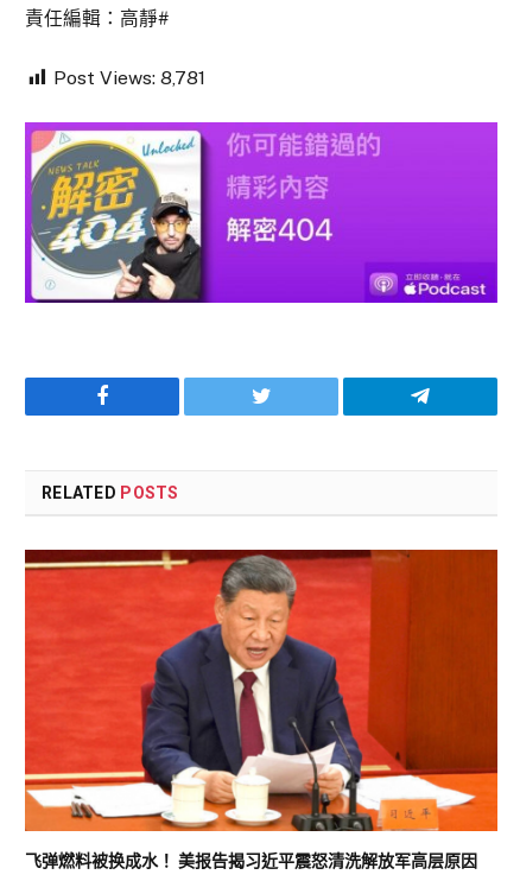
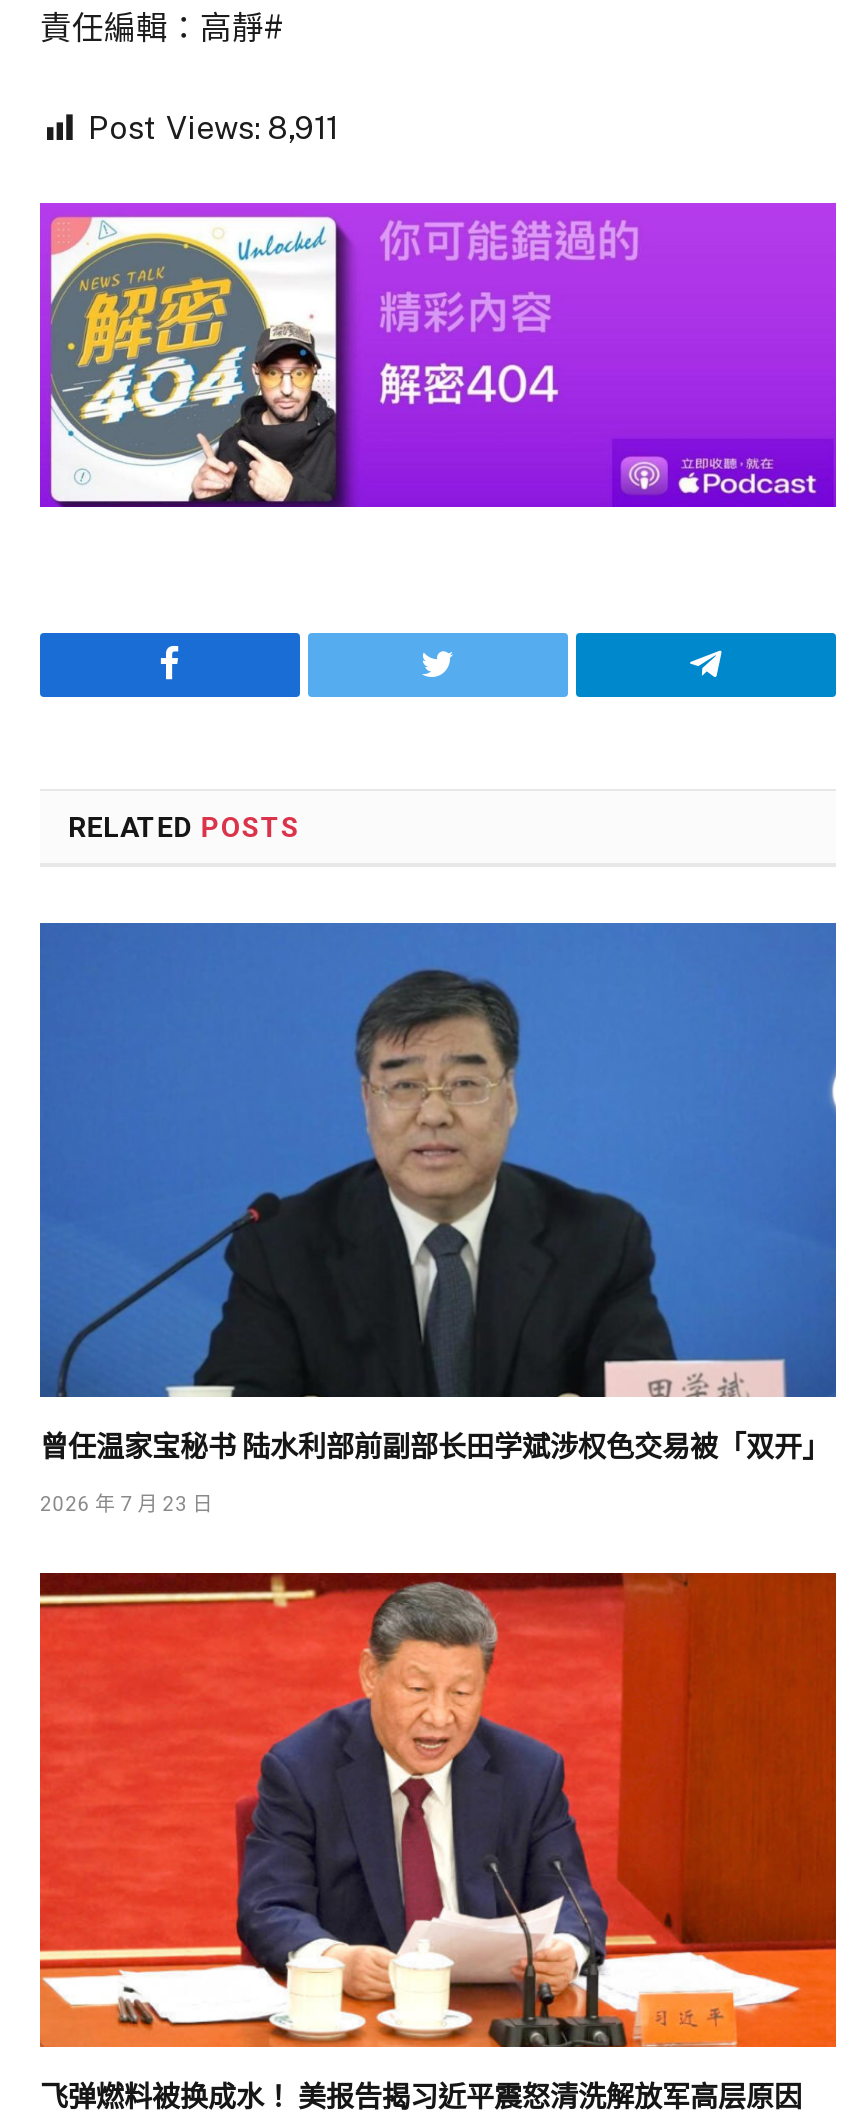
- Post Views: 8,781
+ Post Views: 8,911

+ [image]
+ 曾任温家宝秘书 陆水利部前副部长田学斌涉权色交易被「双开」
+ 2026 年 7 月 23 日
